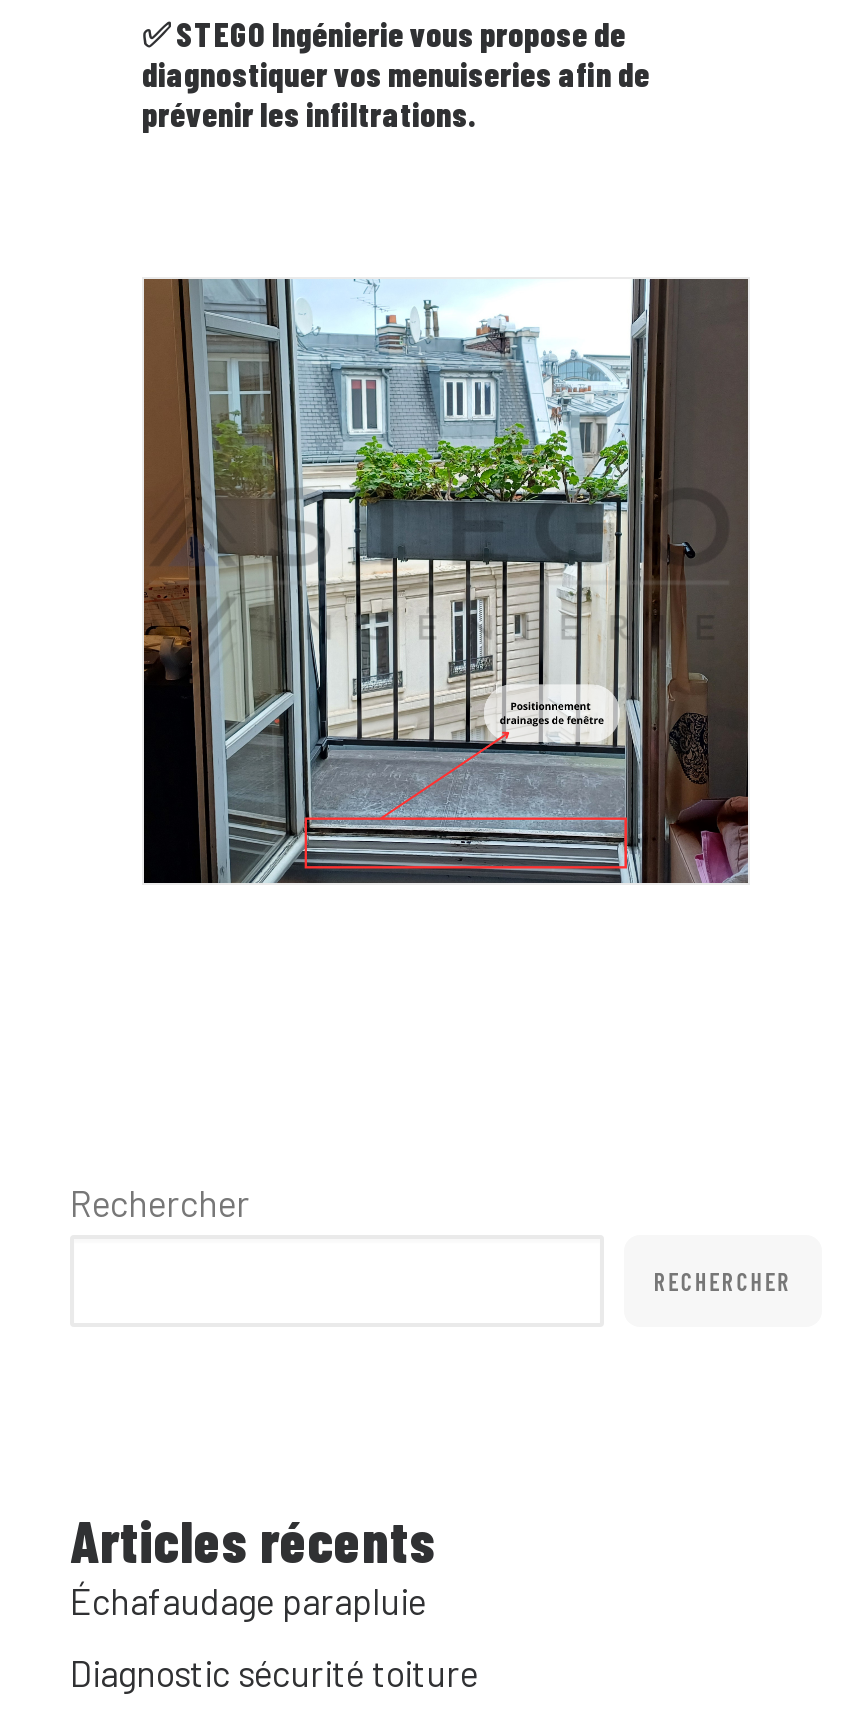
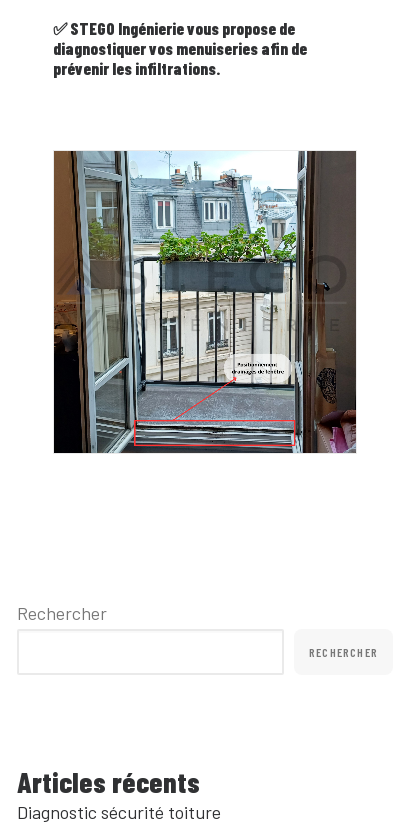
- Échafaudage parapluie
